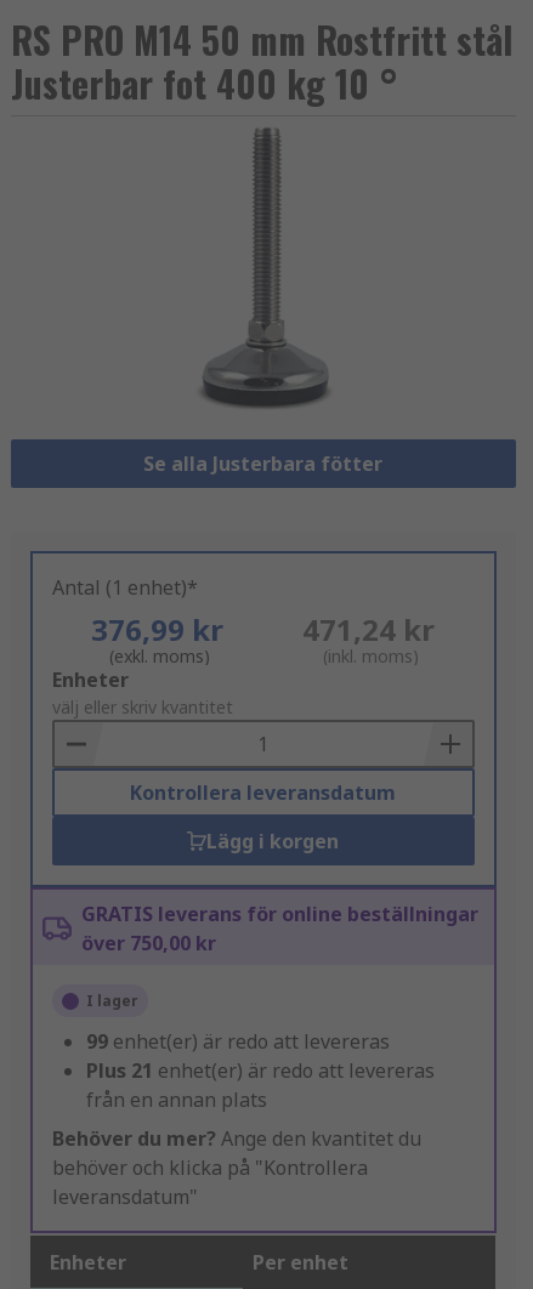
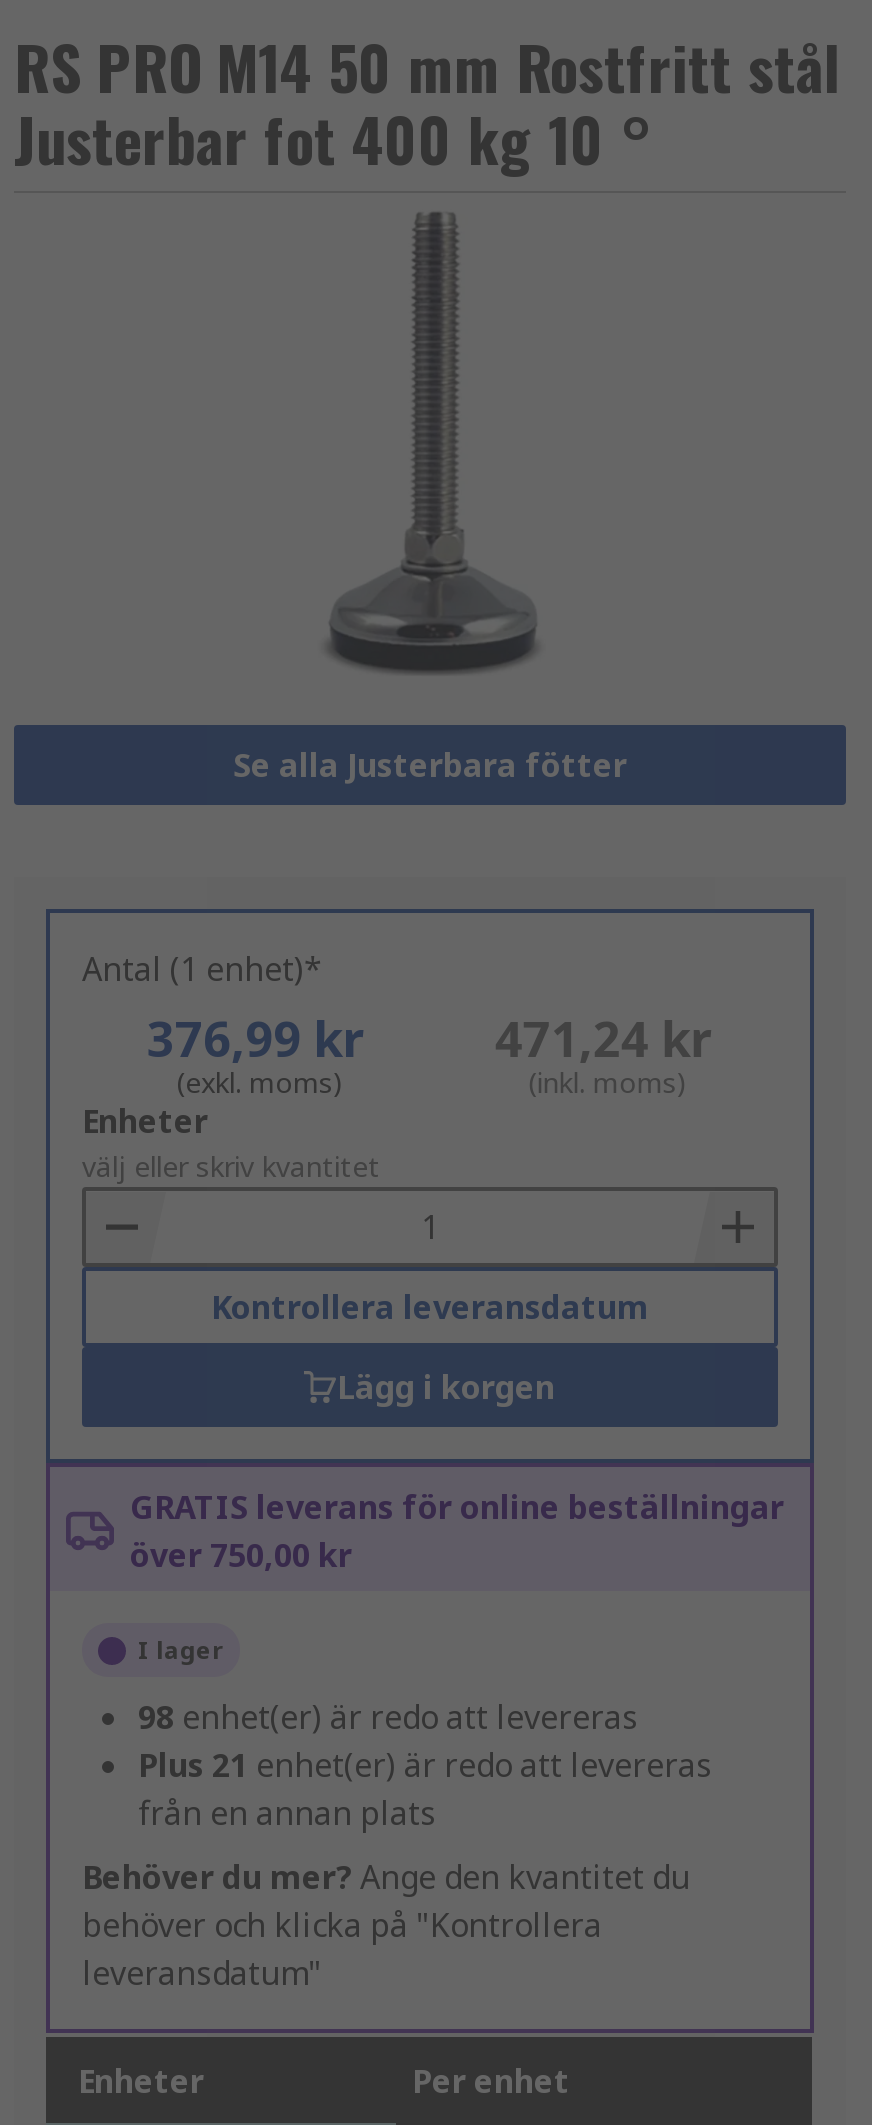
- 99 enhet(er) är redo att levereras
+ 98 enhet(er) är redo att levereras
